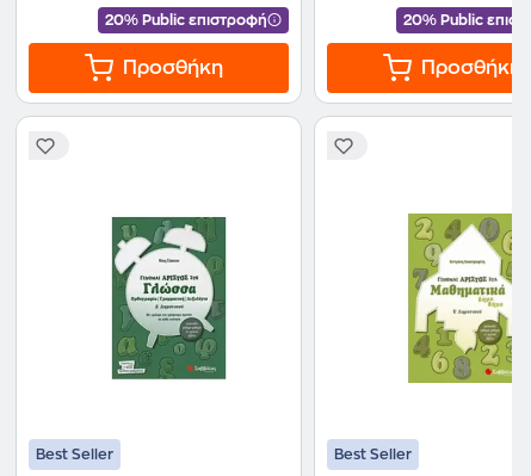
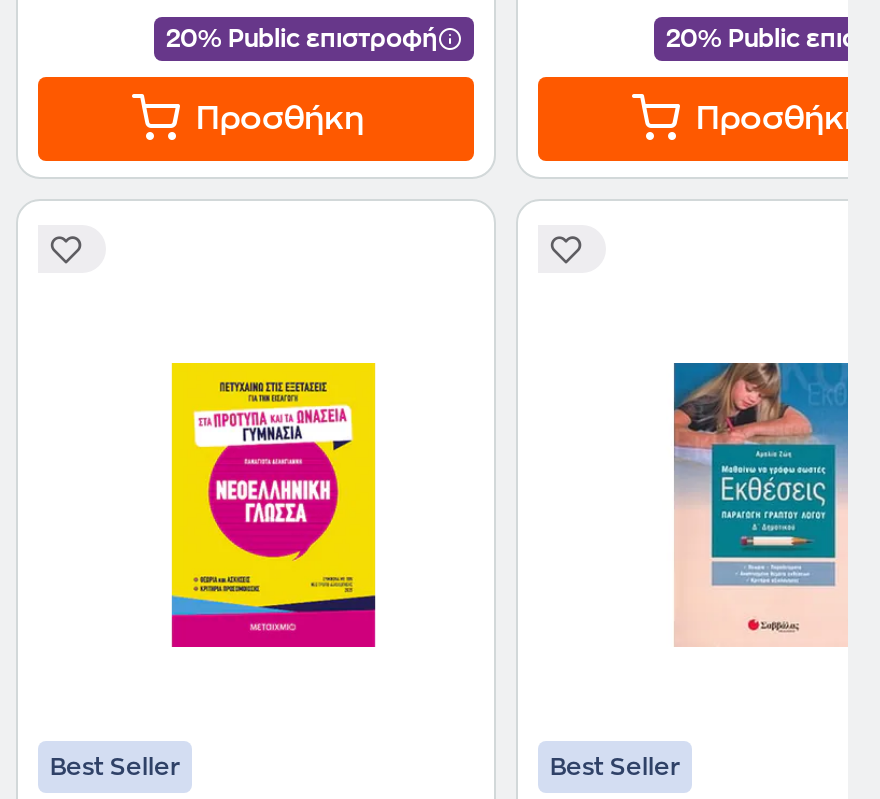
- [image]
+ [image]

- [image]
+ [image]
